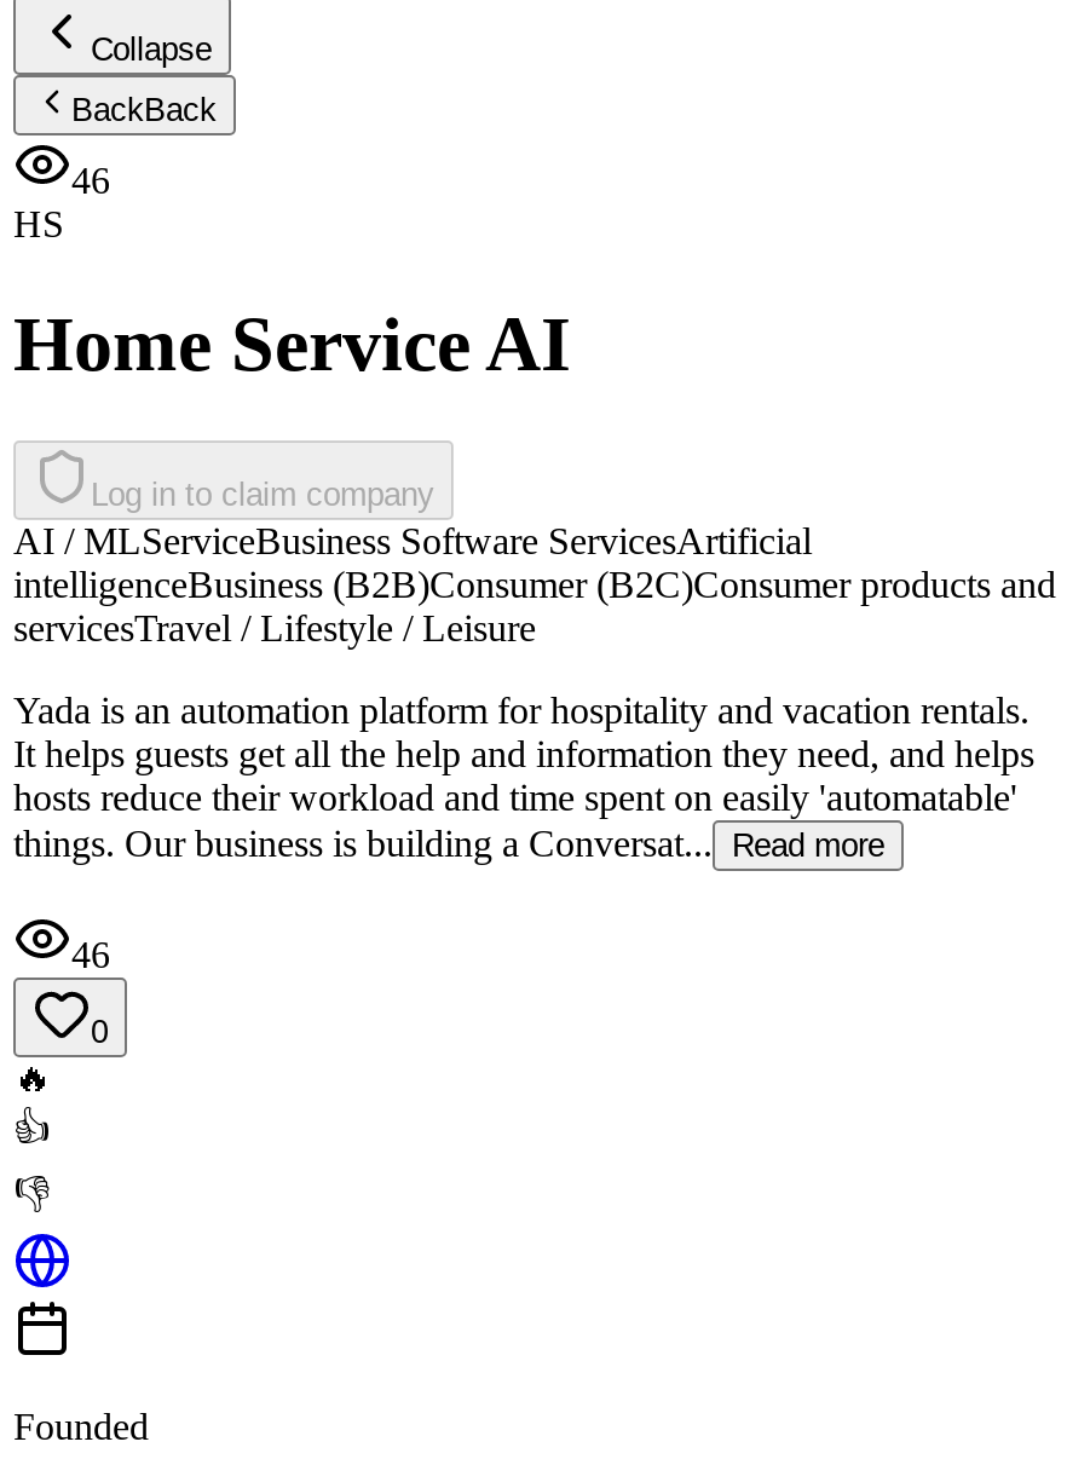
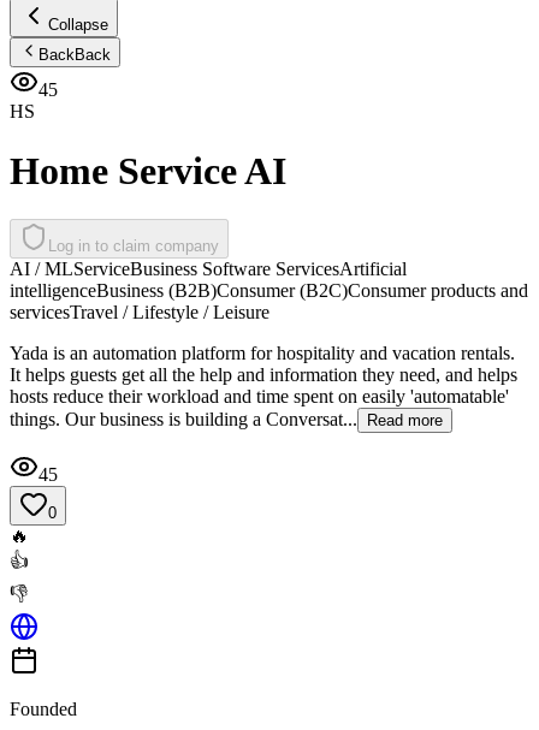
- 46
+ 45

- 46
+ 45
